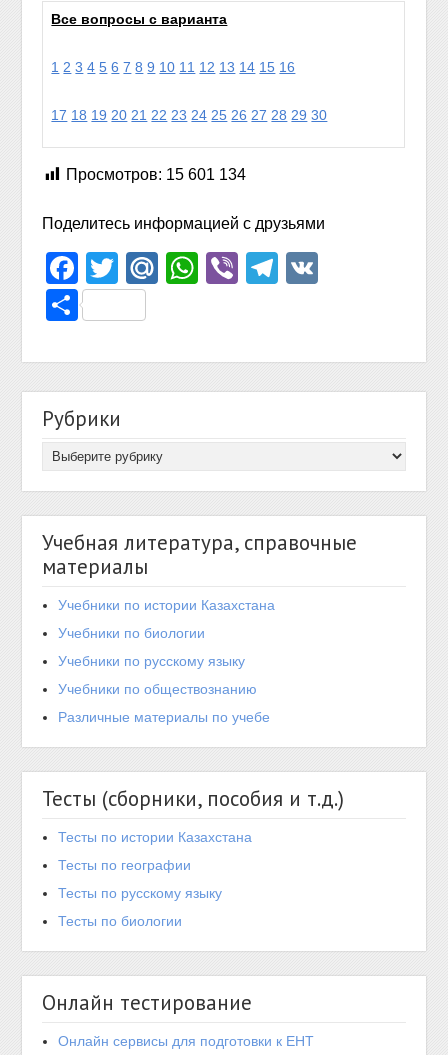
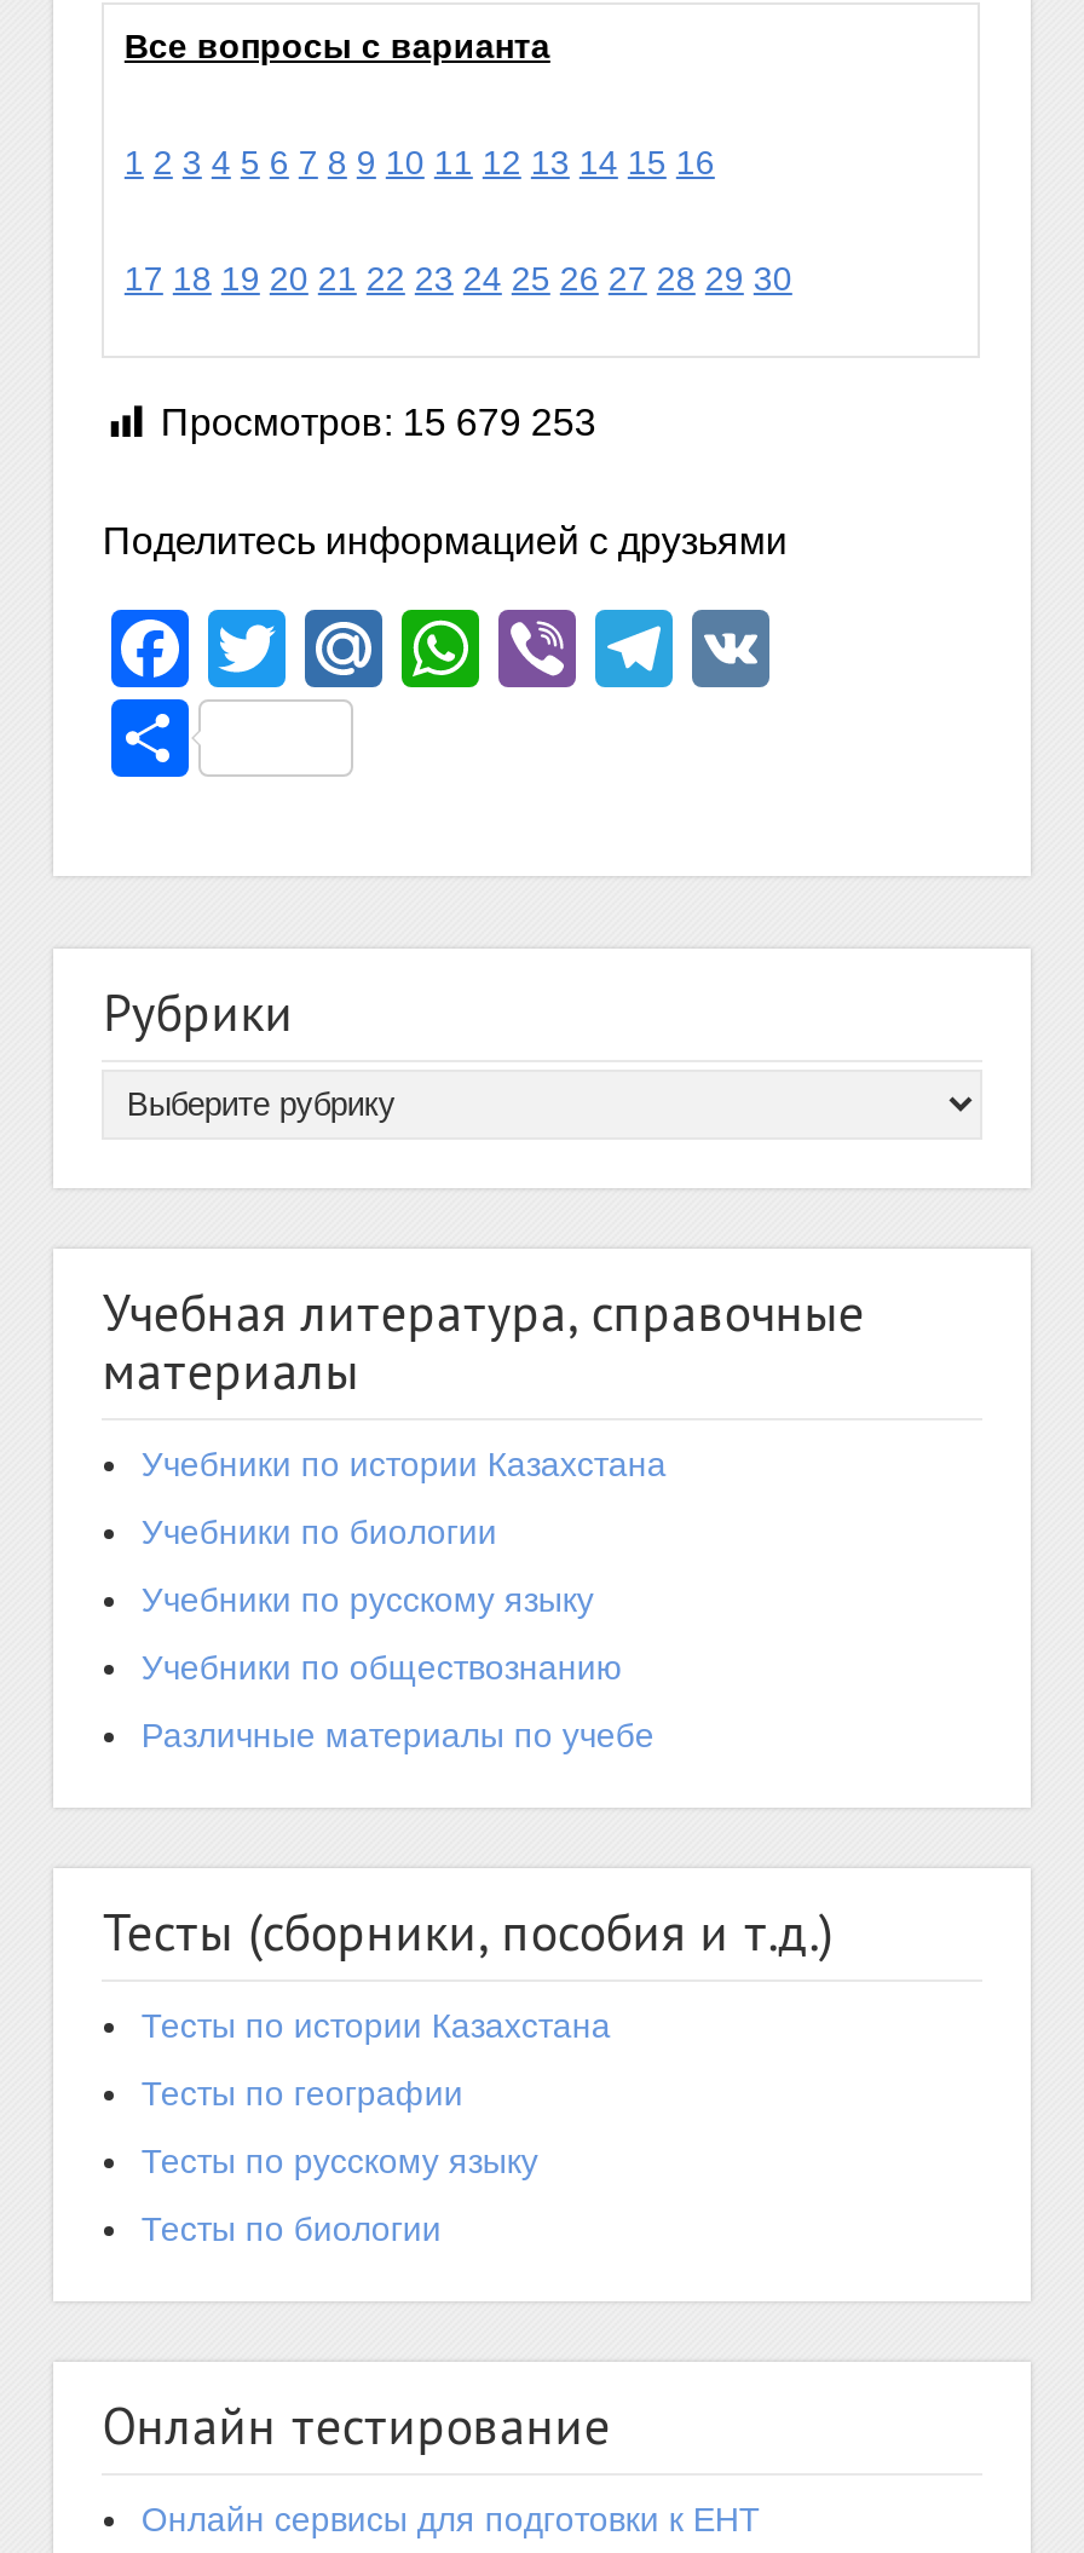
- Просмотров: 15 601 134
+ Просмотров: 15 679 253
